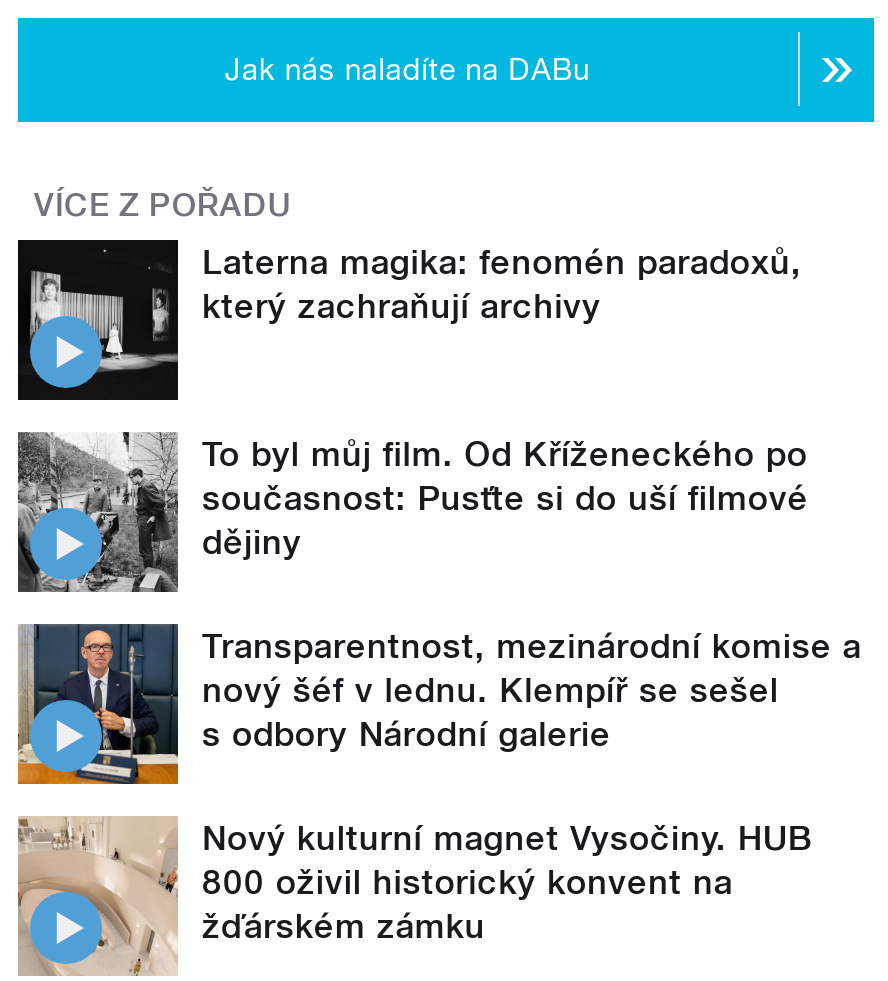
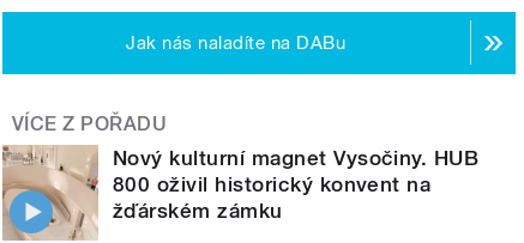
- [image]
- Laterna magika: fenomén paradoxů,
- který zachraňují archivy

- [image]
- To byl můj film. Od Kříženeckého po
- současnost: Pusťte si do uší filmové
- dějiny
- Transparentnost, mezinárodní komise a
- nový šéf v lednu. Klempíř se sešel
- s odbory Národní galerie

- [image]
